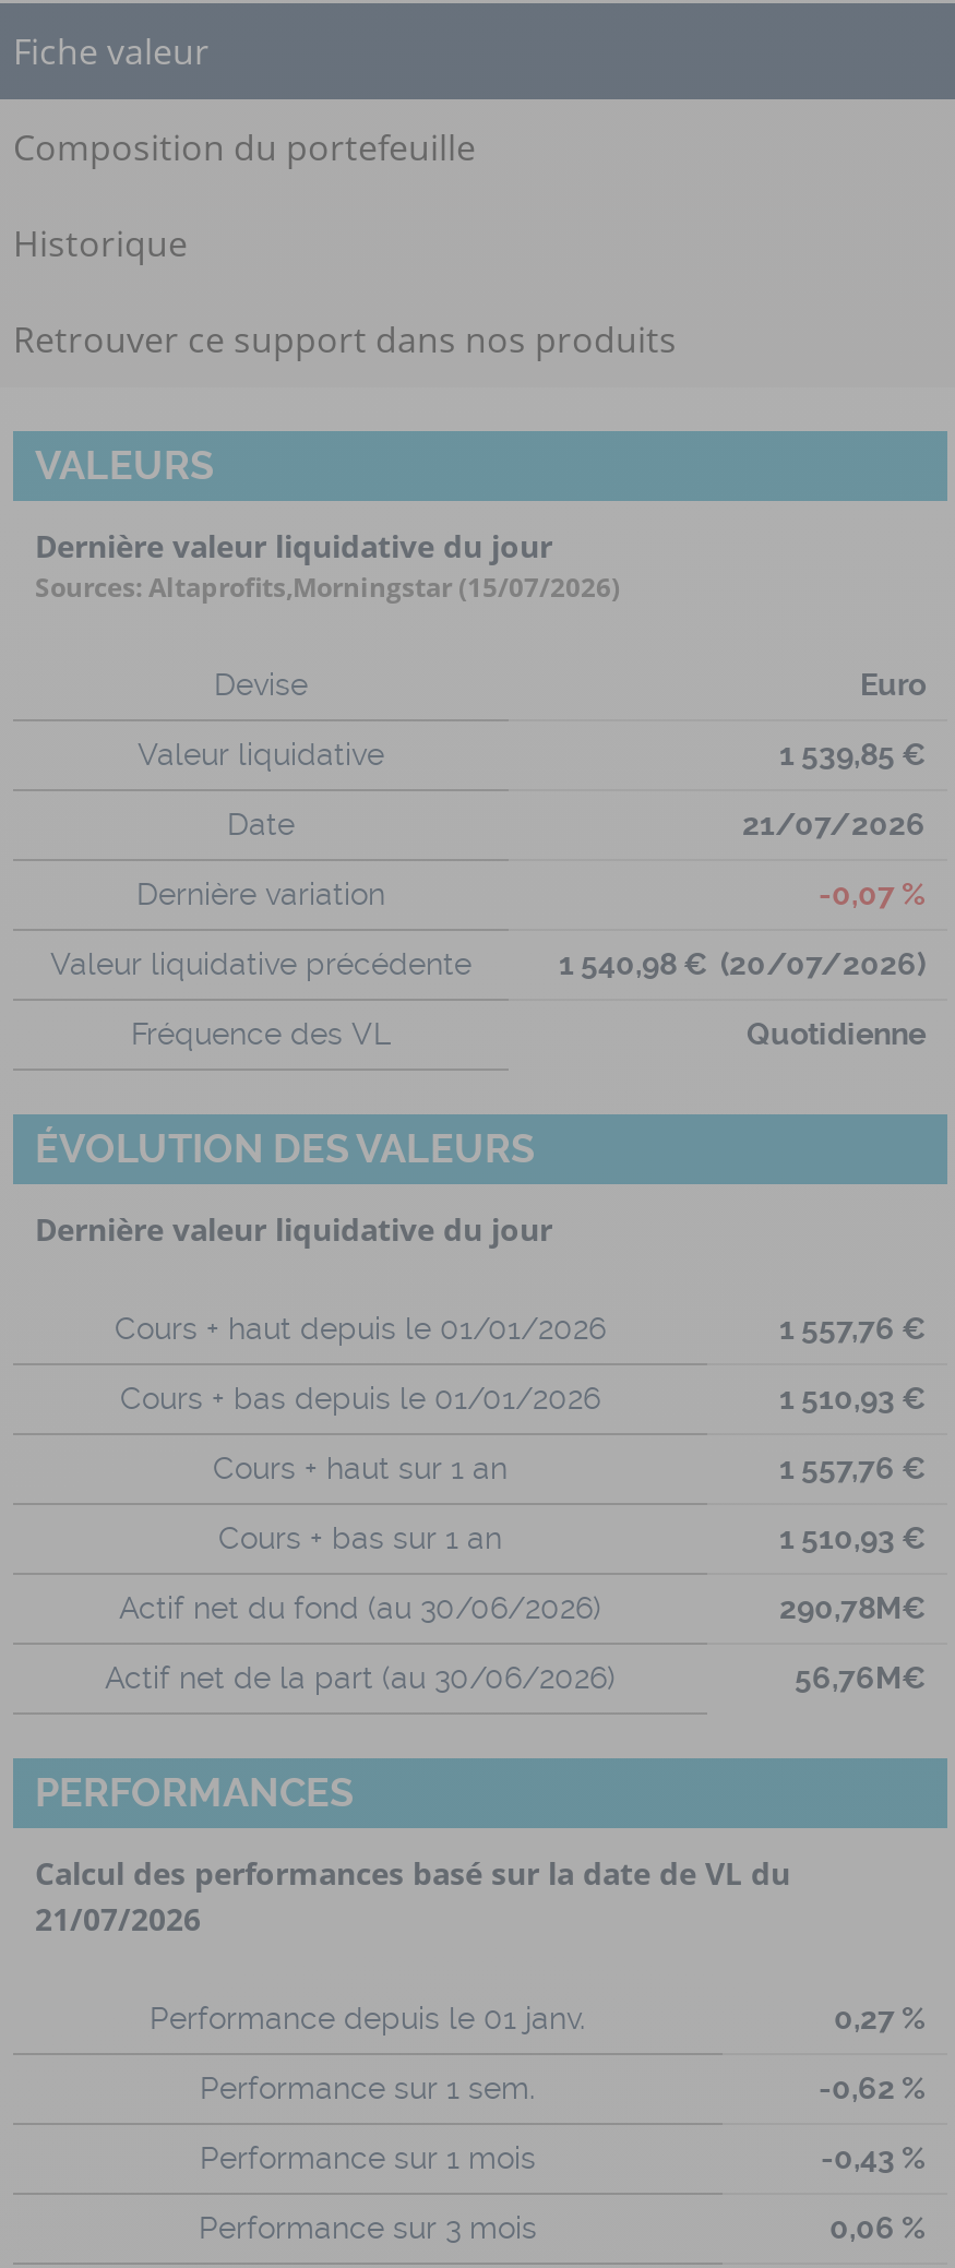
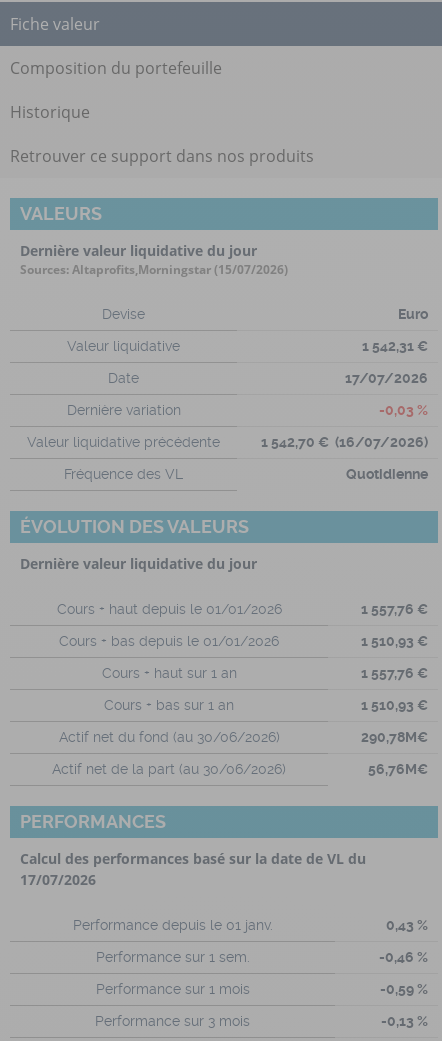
- 1 539,85 €
+ 1 542,31 €

- 21/07/2026
+ 17/07/2026

- -0,07 %
+ -0,03 %

- 1 540,98 € (20/07/2026)
+ 1 542,70 € (16/07/2026)

- 21/07/2026
+ 17/07/2026

- 0,27 %
+ 0,43 %

- -0,62 %
+ -0,46 %

- -0,43 %
+ -0,59 %

- 0,06 %
+ -0,13 %
